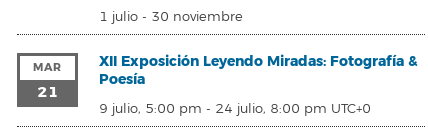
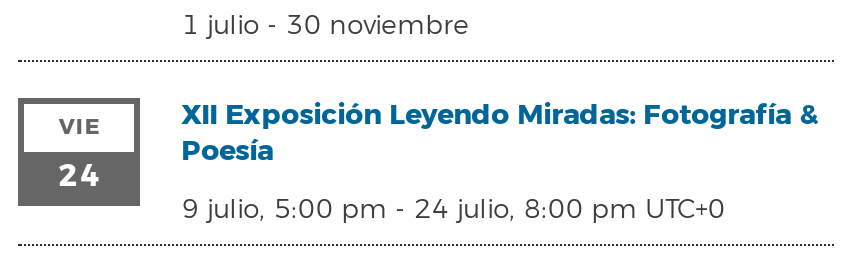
- MAR
- 21
+ VIE
+ 24
